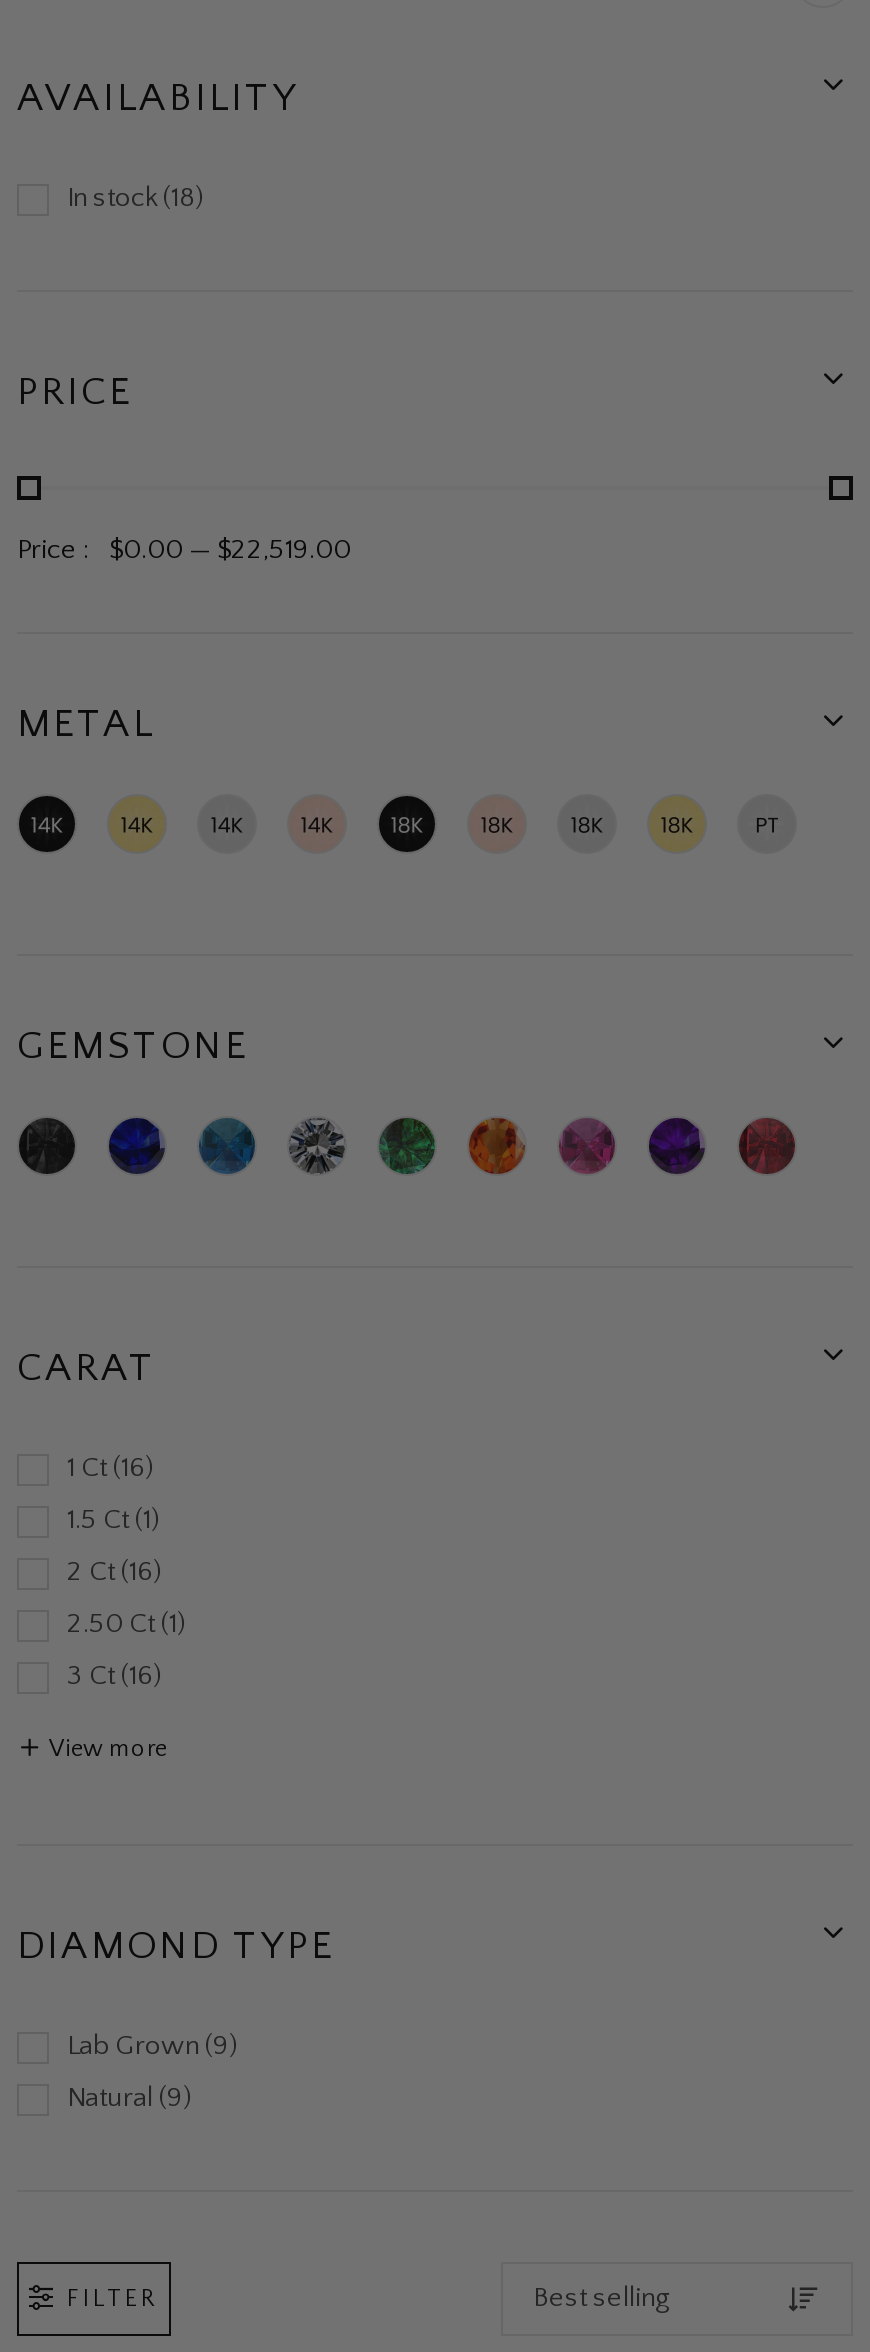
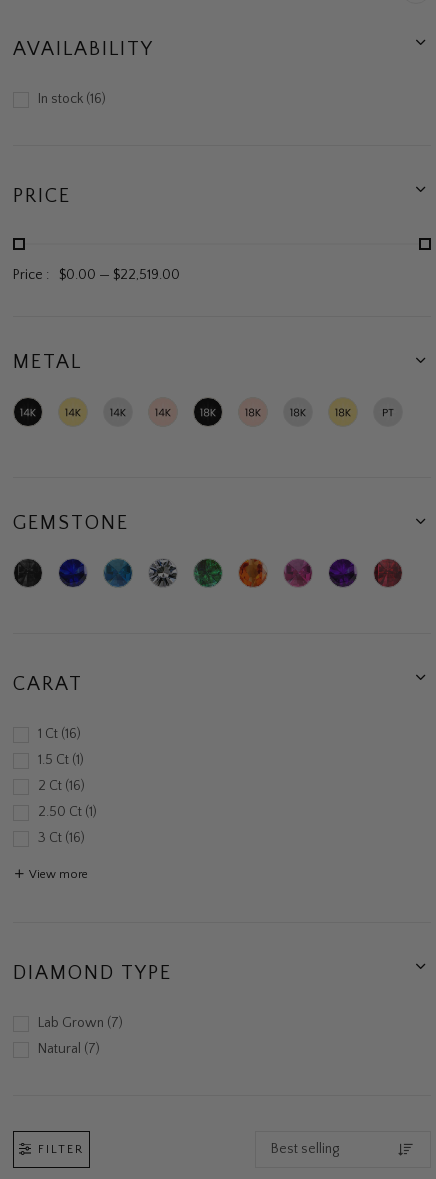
- In stock 18
+ In stock 16

- Lab Grown 9
+ Lab Grown 7

- Natural 9
+ Natural 7
